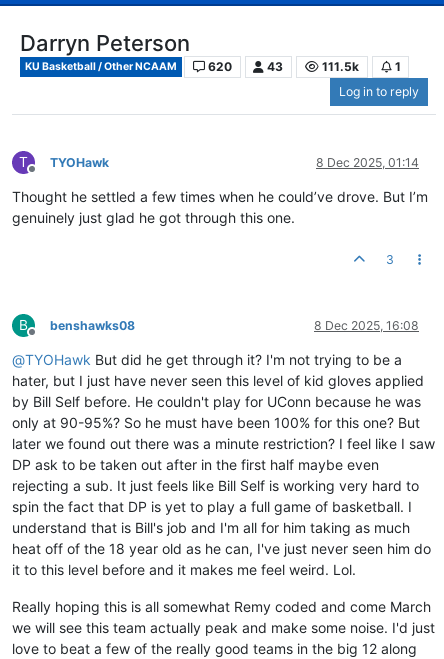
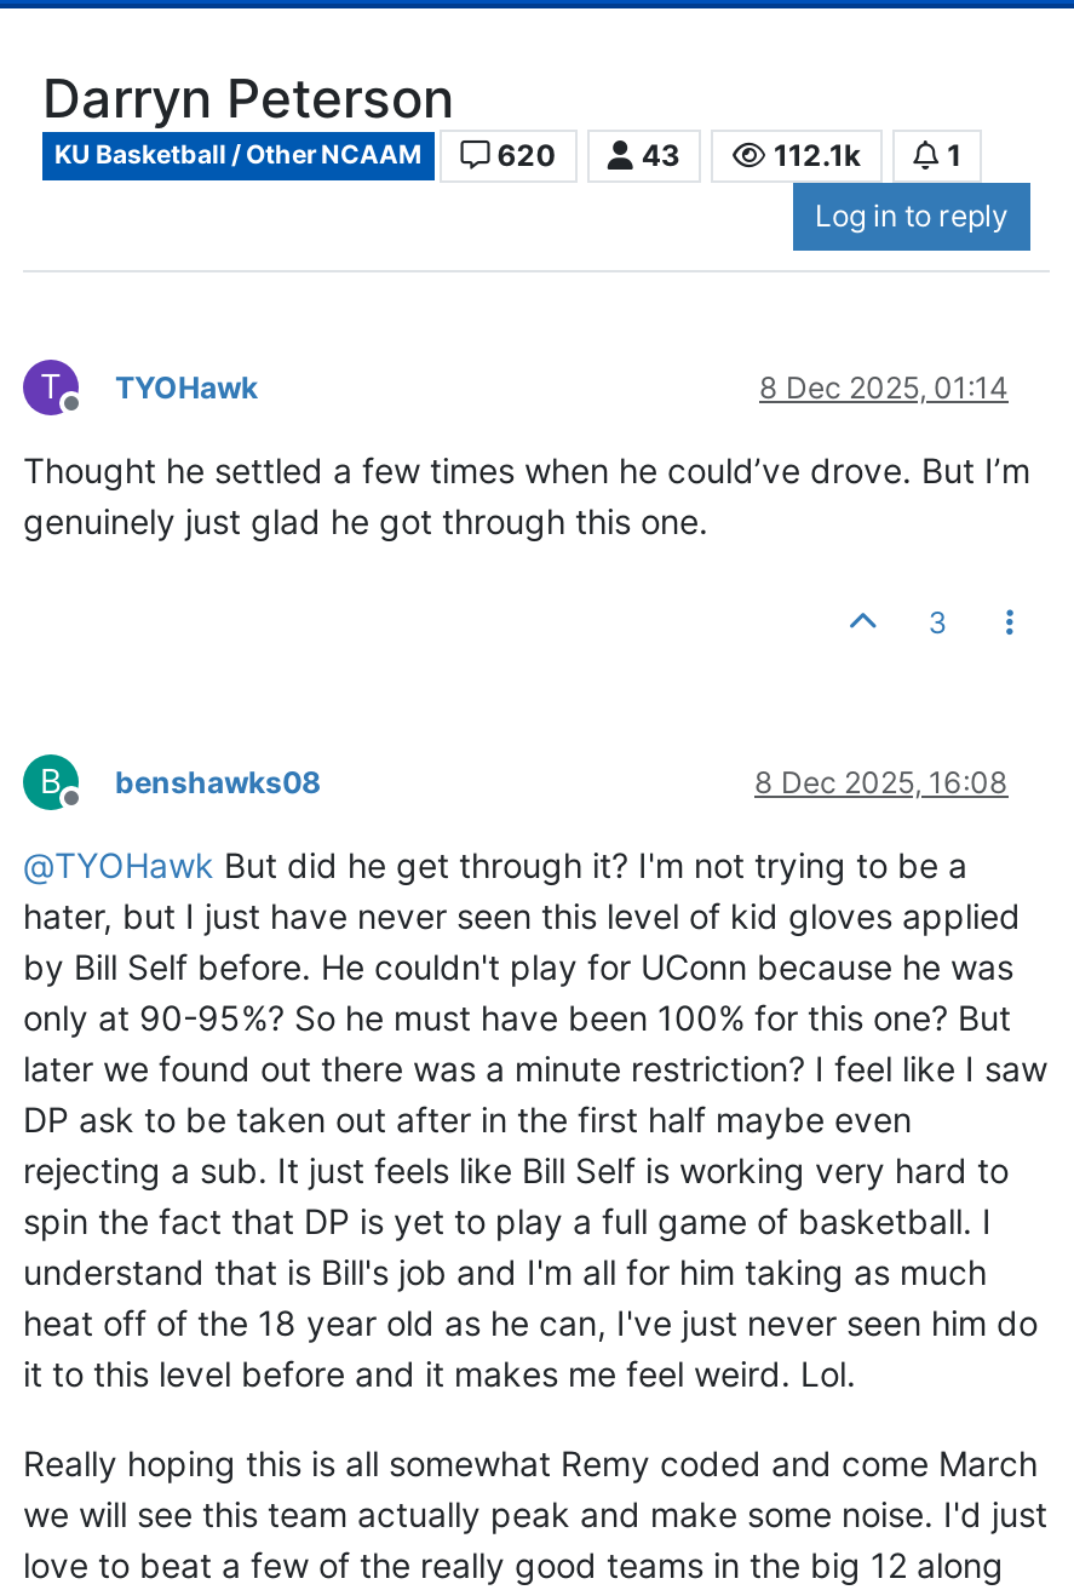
- 111.5k
+ 112.1k
